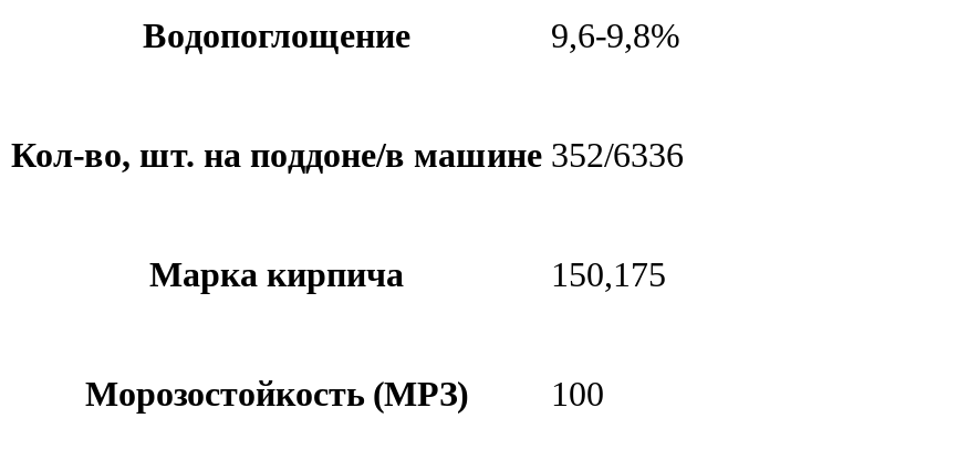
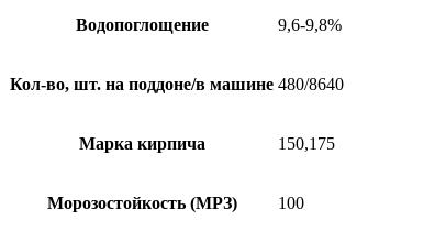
- Кол-во, шт. на поддоне/в машине 352/6336
+ Кол-во, шт. на поддоне/в машине 480/8640
